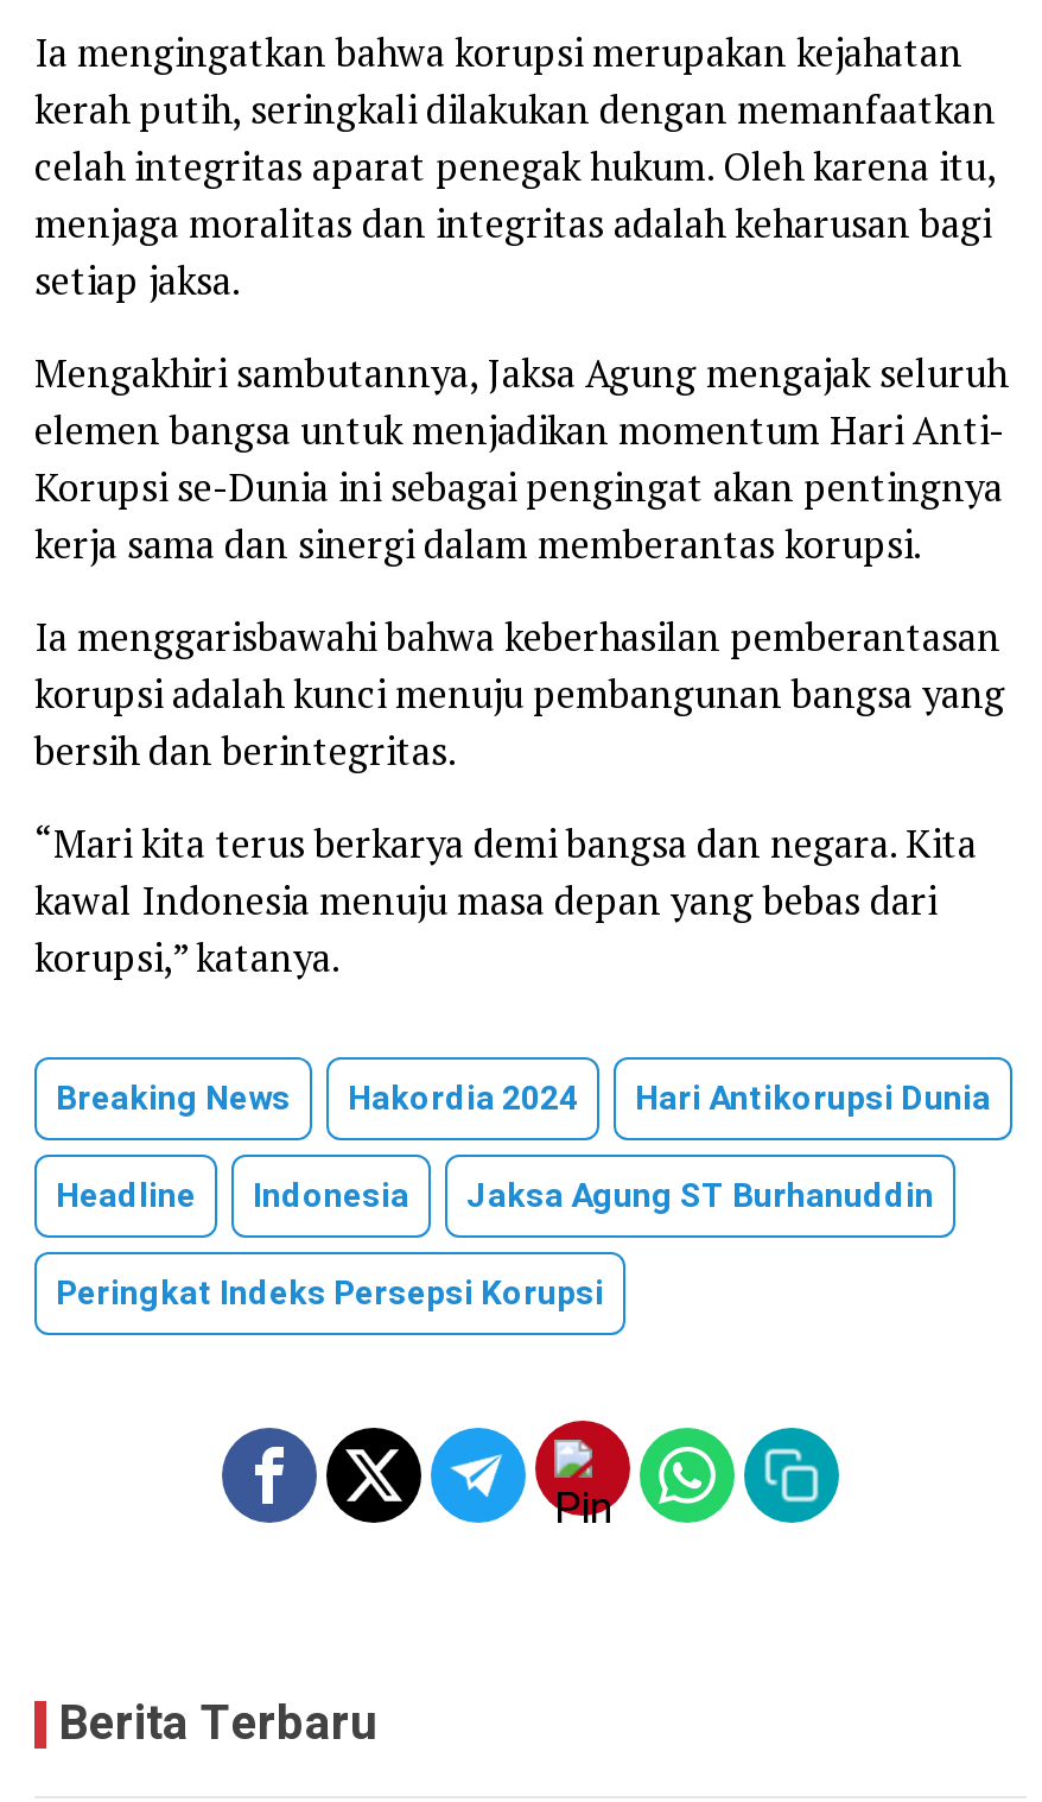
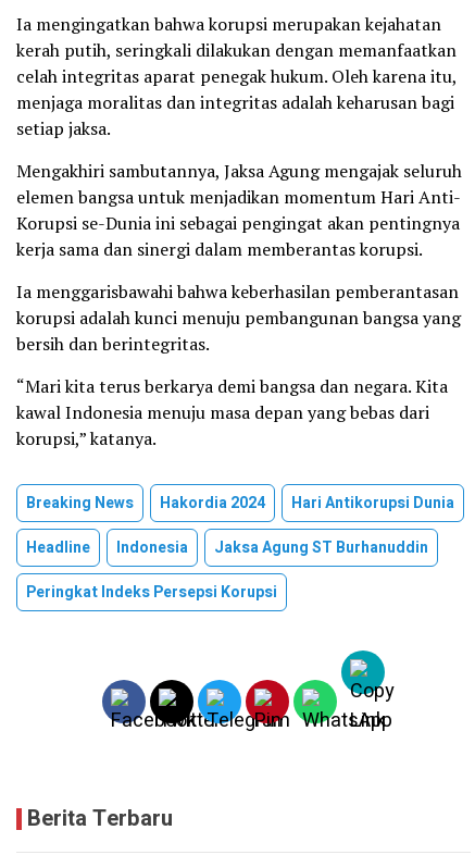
- [image]
+ [image]
